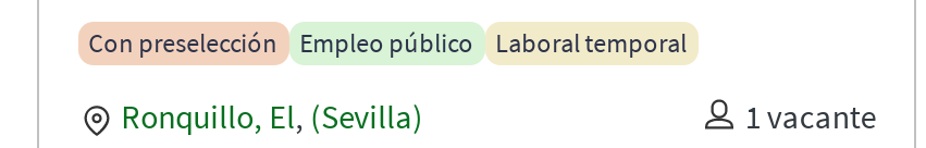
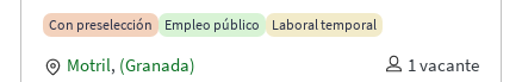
- Ronquillo, El, (Sevilla)
+ Motril, (Granada)
